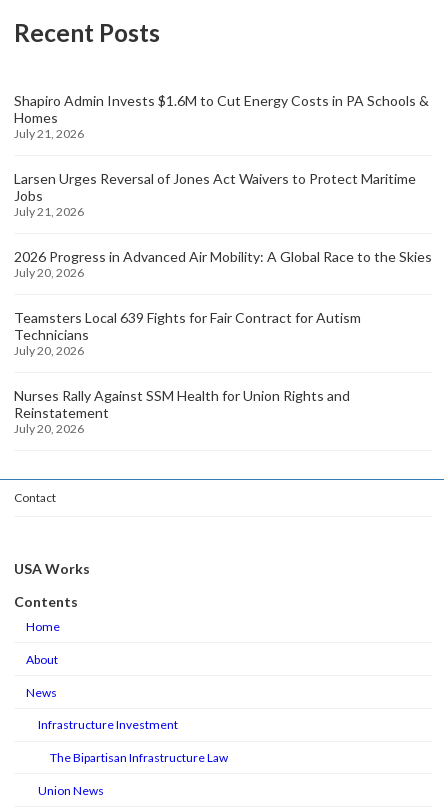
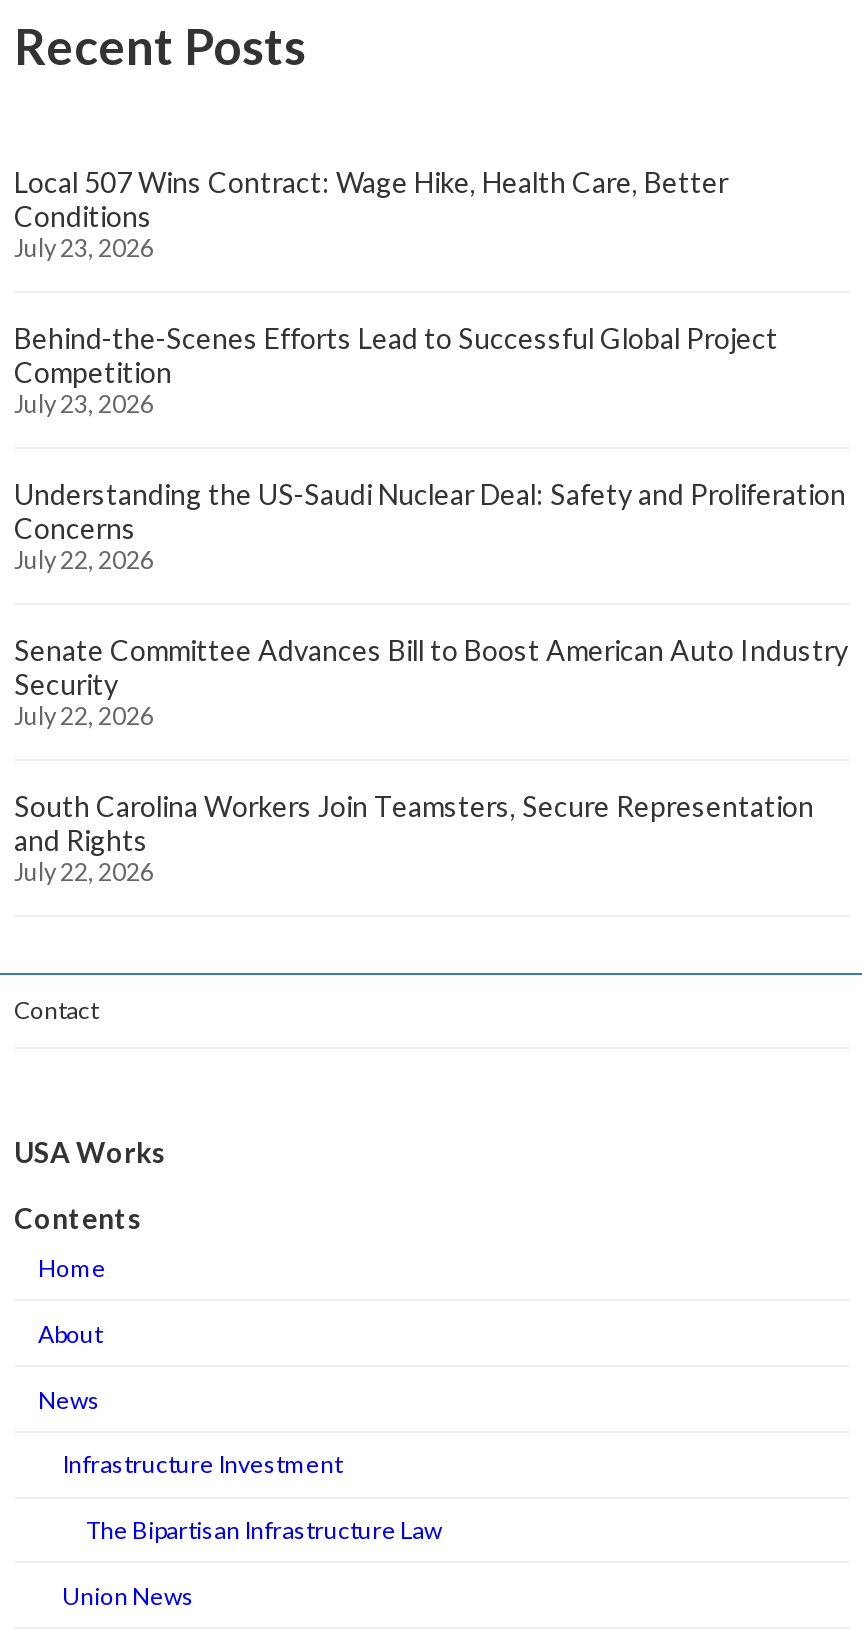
- Shapiro Admin Invests $1.6M to Cut Energy Costs in PA Schools &
- Homes
- July 21, 2026
+ Local 507 Wins Contract: Wage Hike, Health Care, Better
+ Conditions
+ July 23, 2026

- Larsen Urges Reversal of Jones Act Waivers to Protect Maritime
- Jobs
- July 21, 2026
+ Behind-the-Scenes Efforts Lead to Successful Global Project
+ Competition
+ July 23, 2026

- 2026 Progress in Advanced Air Mobility: A Global Race to the Skies
- July 20, 2026
+ Understanding the US-Saudi Nuclear Deal: Safety and Proliferation
+ Concerns
+ July 22, 2026

- Teamsters Local 639 Fights for Fair Contract for Autism
- Technicians
- July 20, 2026
+ Senate Committee Advances Bill to Boost American Auto Industry
+ Security
+ July 22, 2026

- Nurses Rally Against SSM Health for Union Rights and
- Reinstatement
- July 20, 2026
+ South Carolina Workers Join Teamsters, Secure Representation
+ and Rights
+ July 22, 2026
